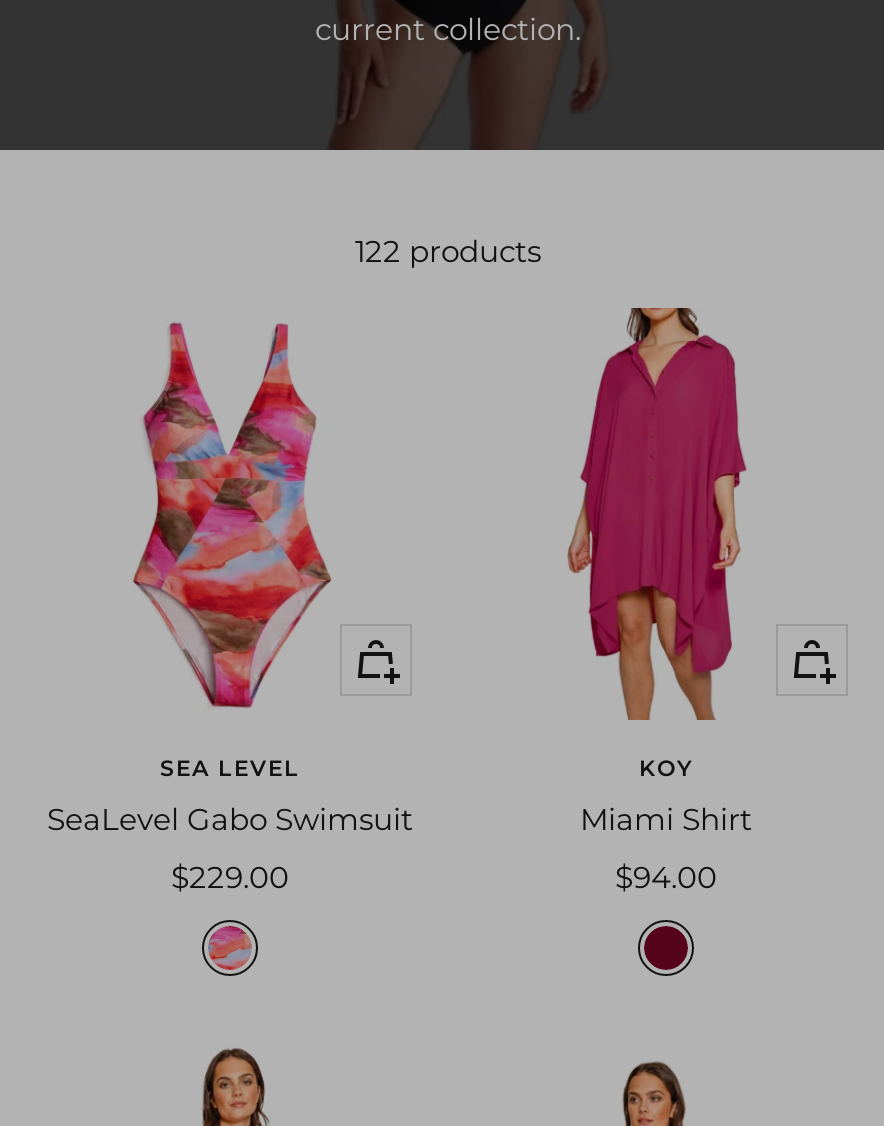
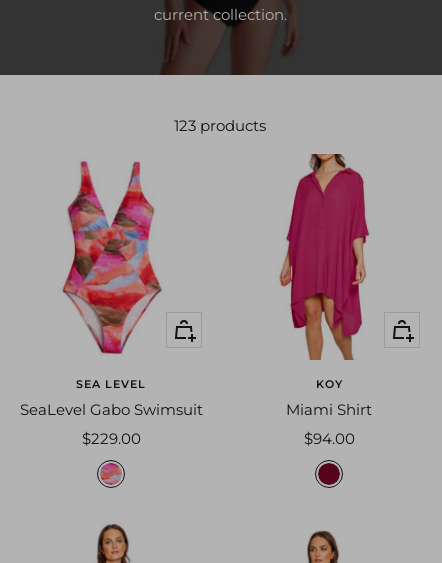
- 122 products
+ 123 products
